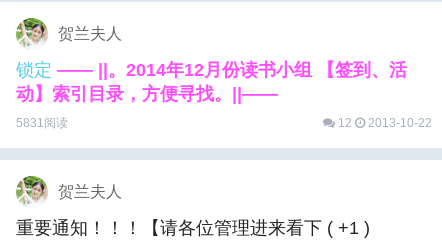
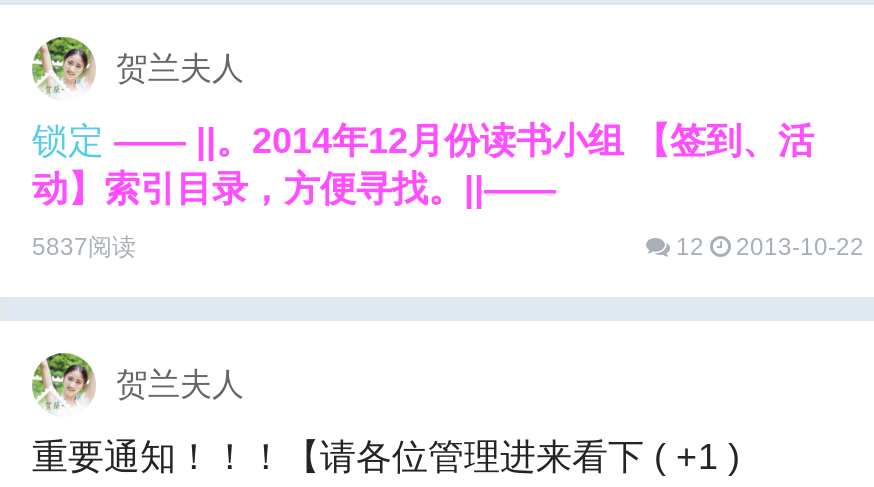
- 5831阅读
+ 5837阅读
